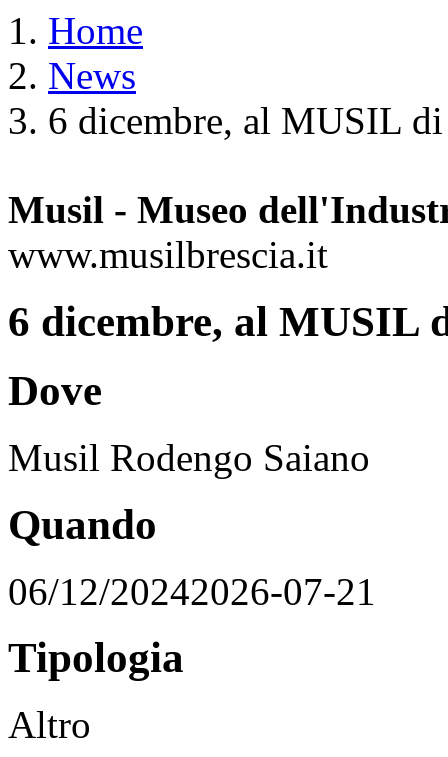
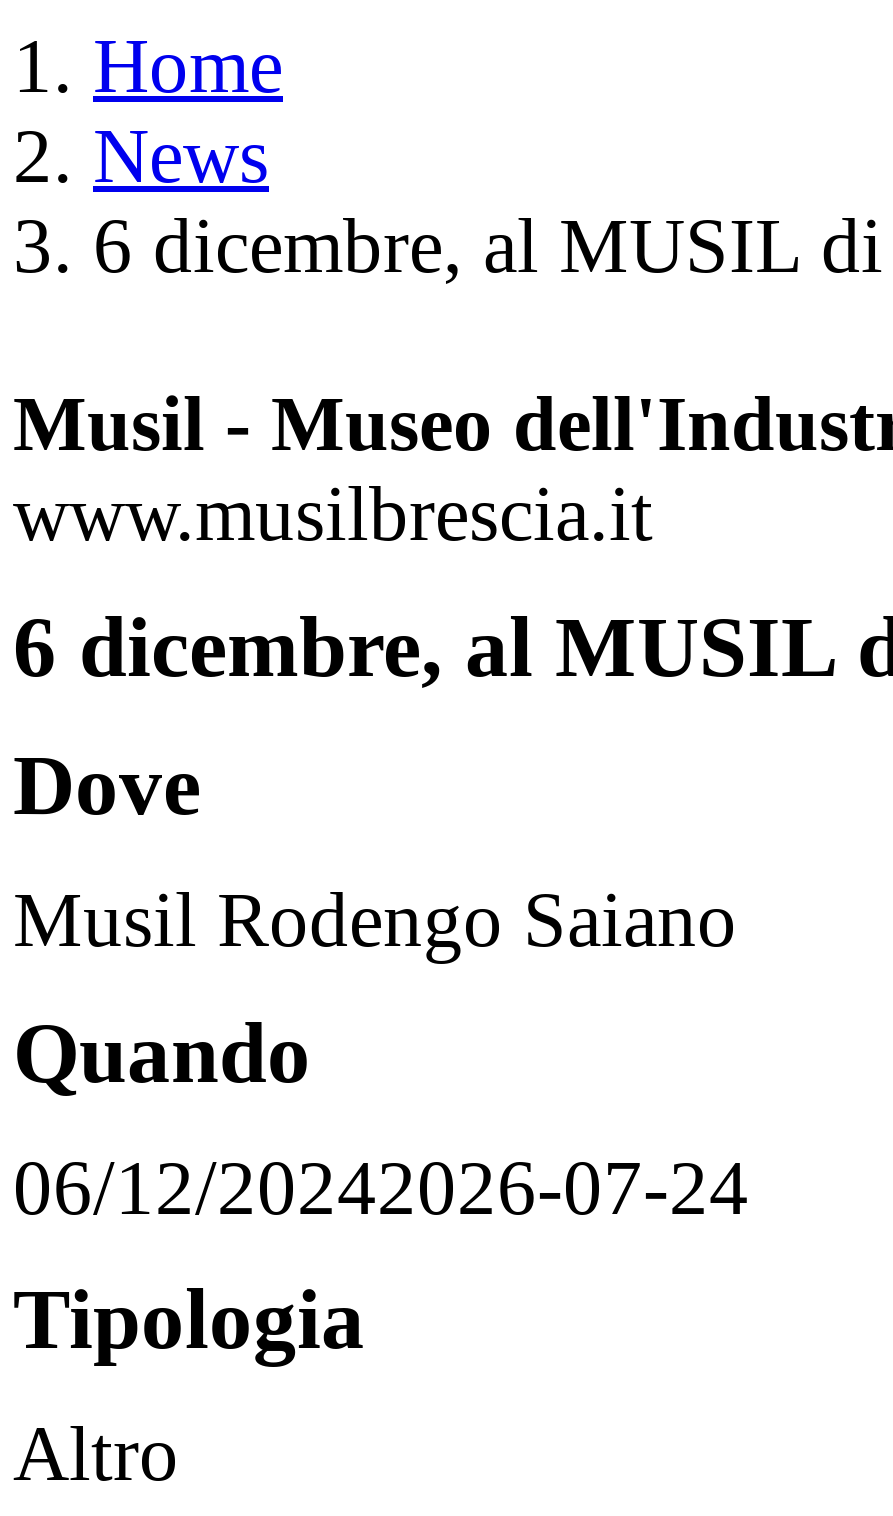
- 06/12/20242026-07-21
+ 06/12/20242026-07-24
